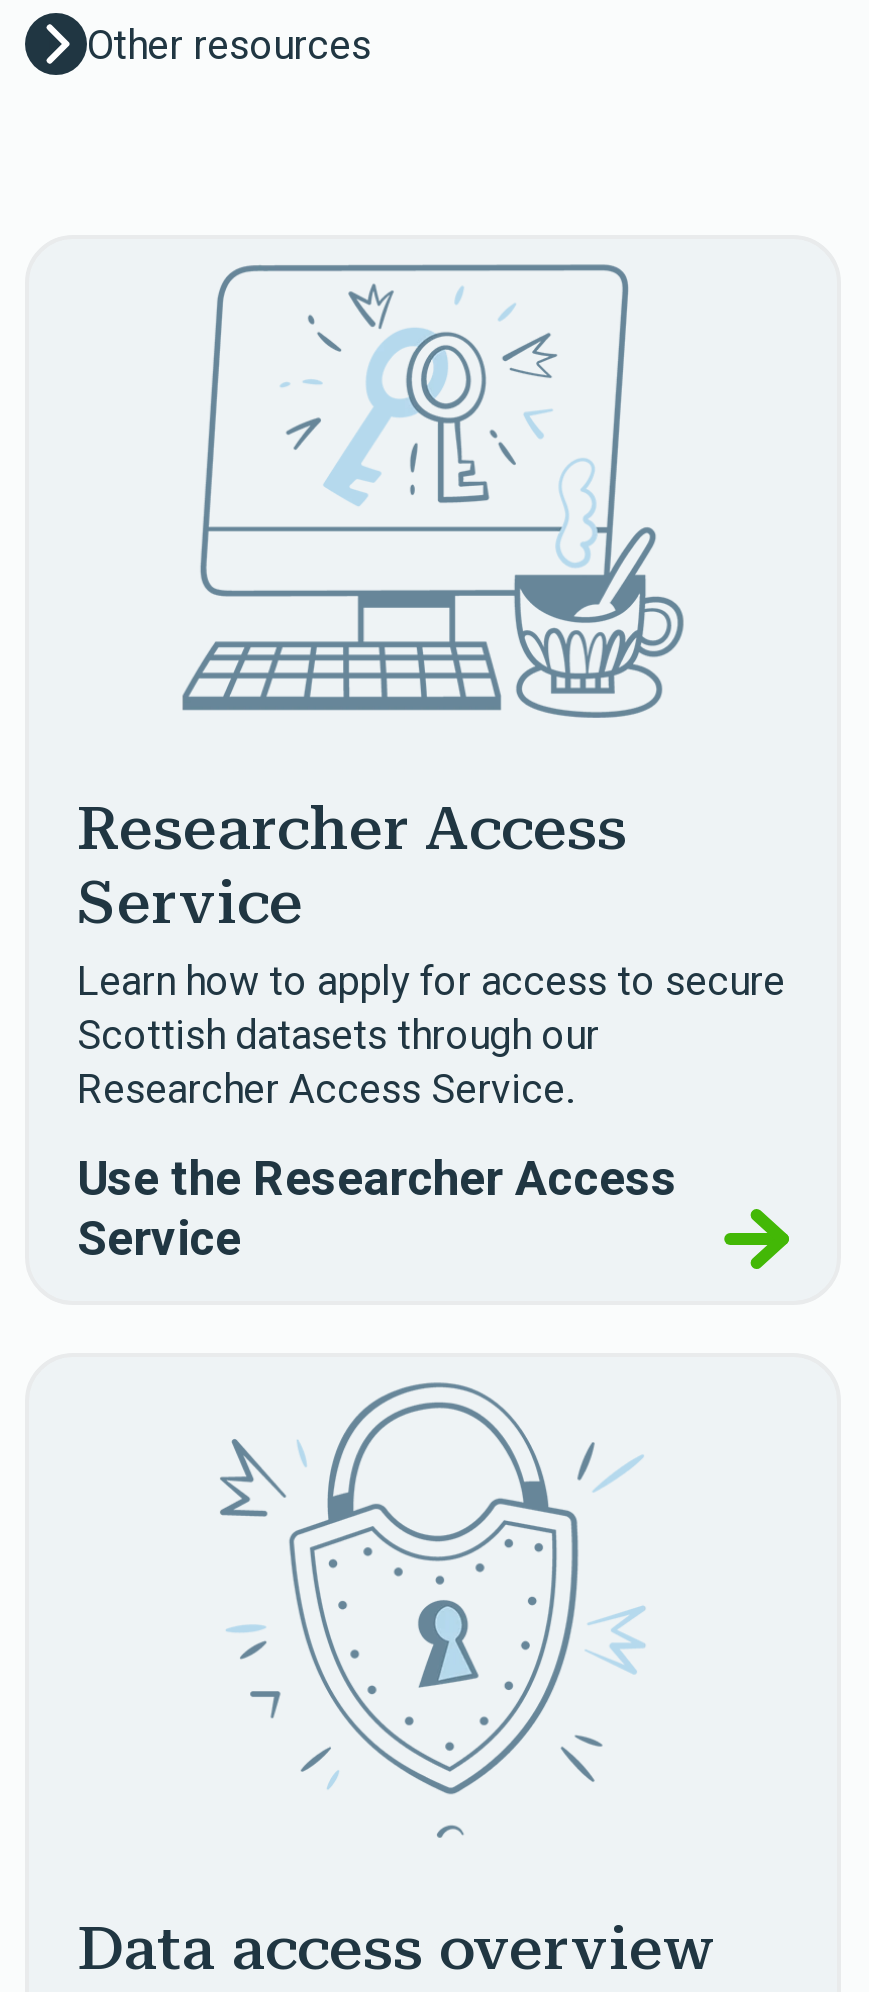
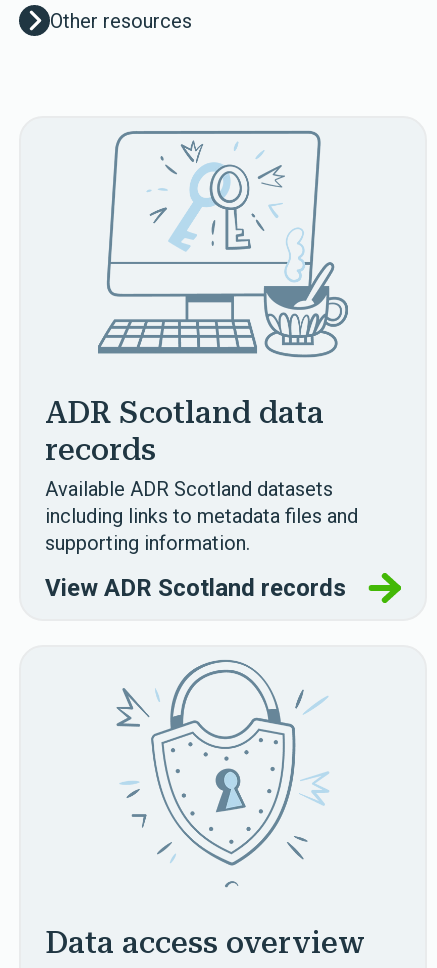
- Researcher Access
- Service
- Learn how to apply for access to secure
- Scottish datasets through our
- Researcher Access Service.
+ ADR Scotland data
+ records
+ Available ADR Scotland datasets
+ including links to metadata files and
+ supporting information.

- Use the Researcher Access
- Service
+ View ADR Scotland records
